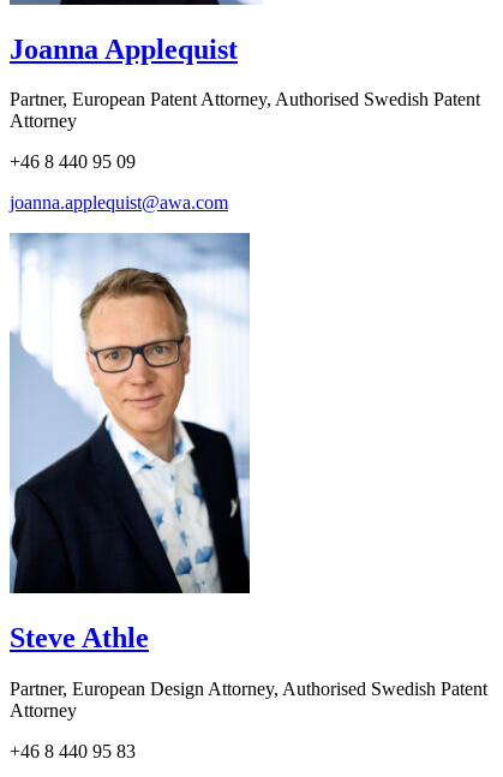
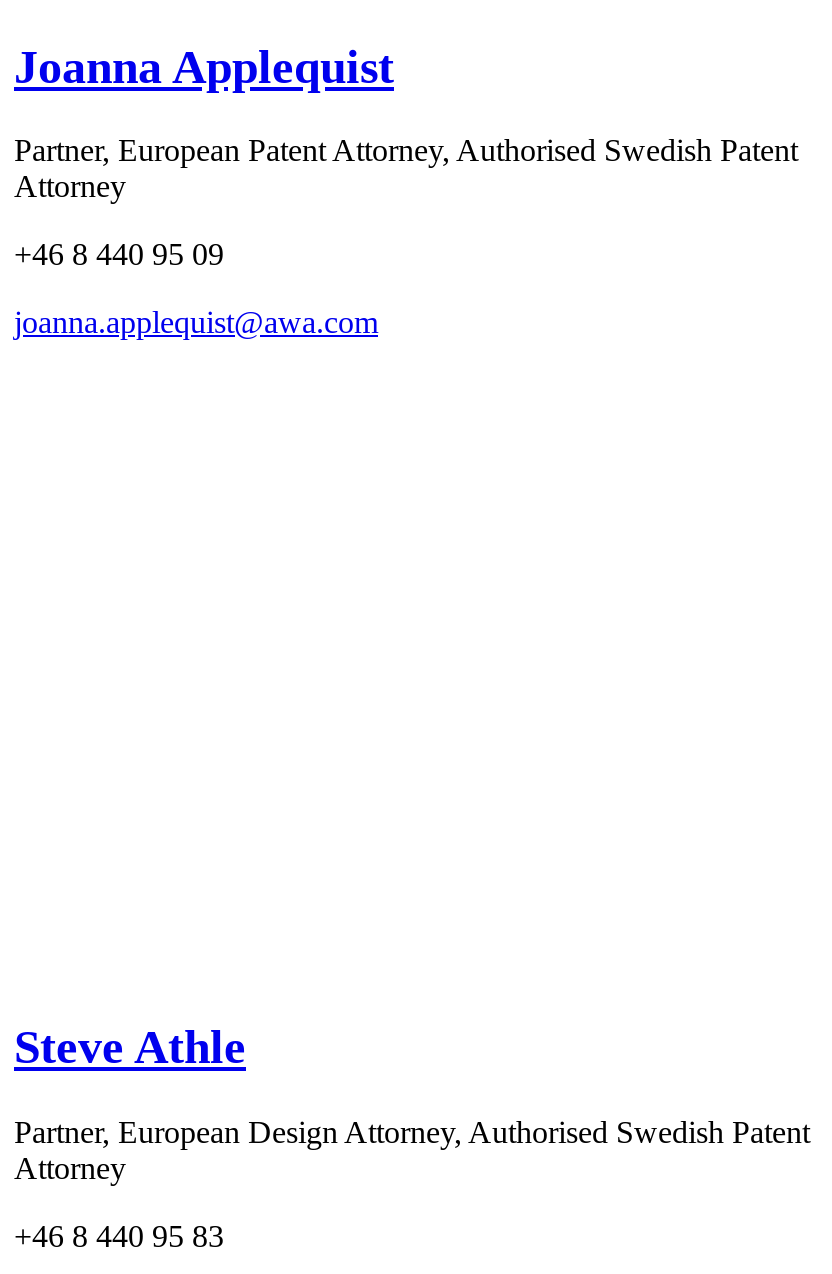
- [image]
